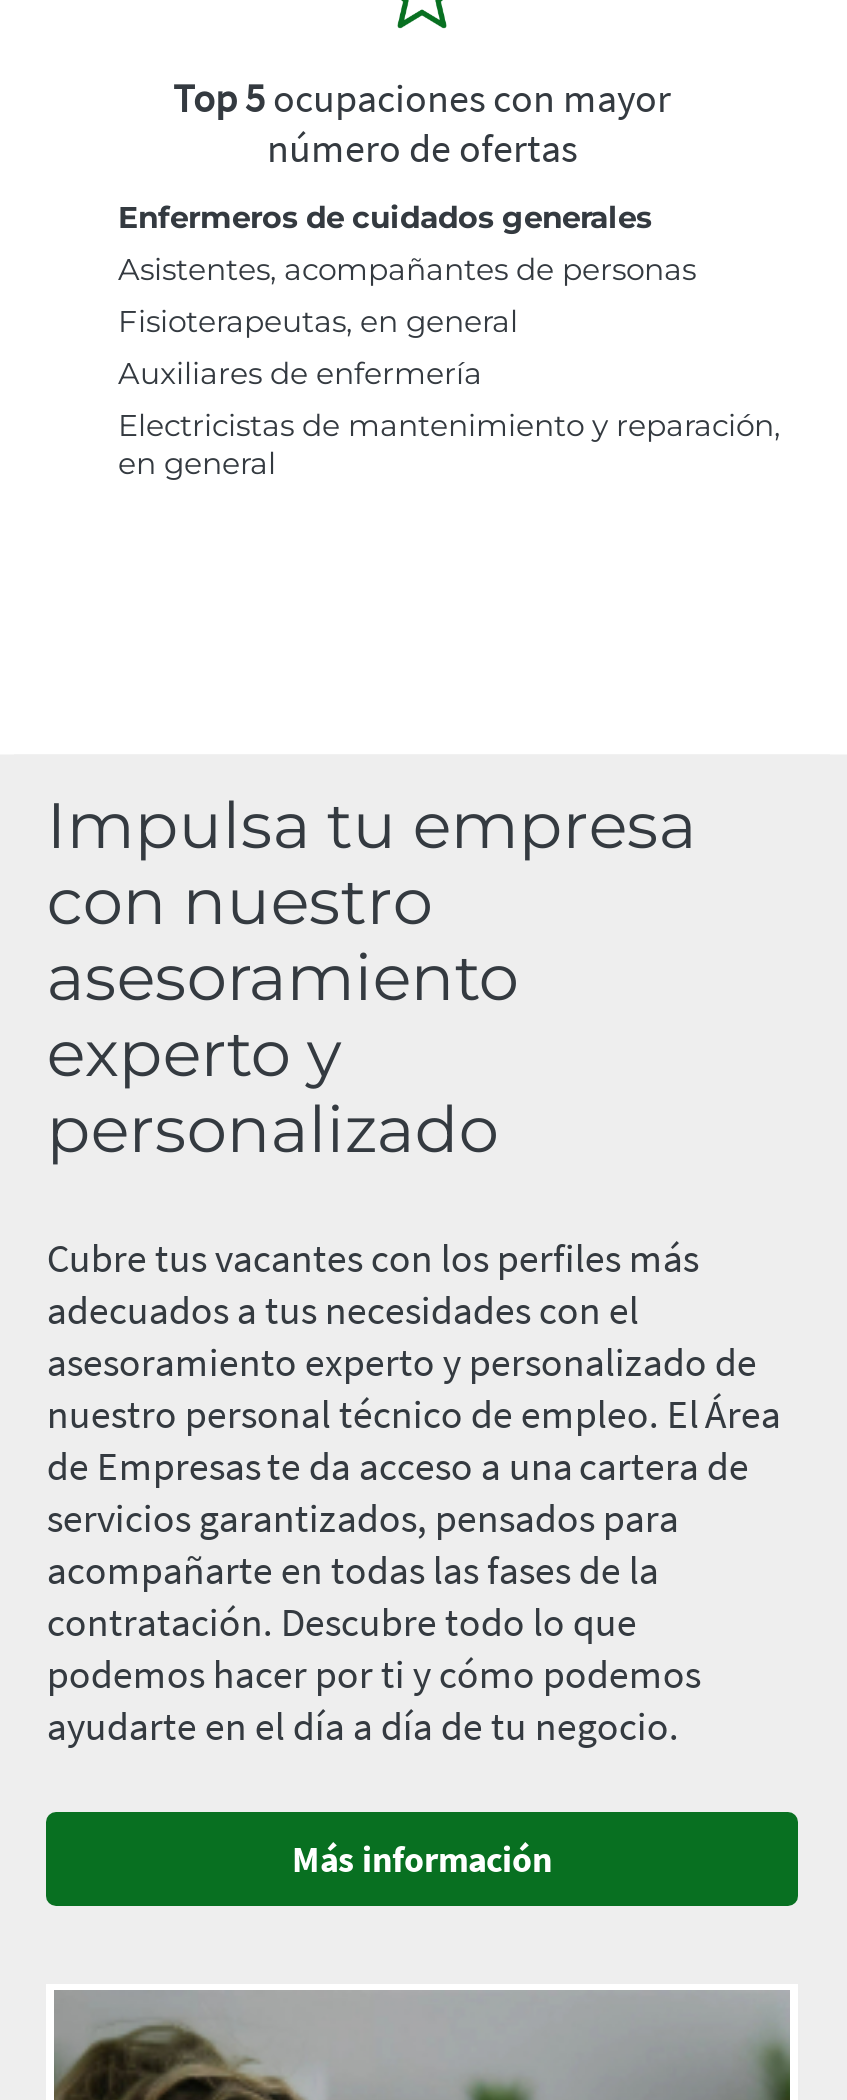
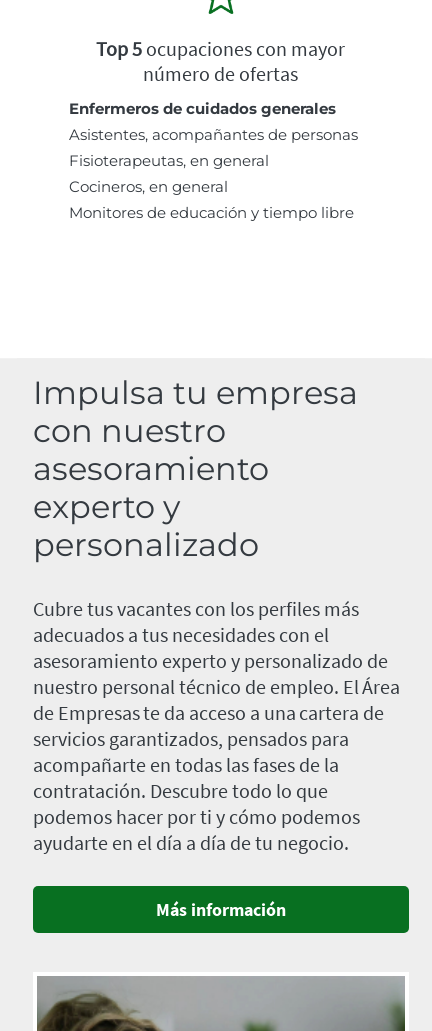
- Auxiliares de enfermería
- Electricistas de mantenimiento y reparación,
- en general
+ Cocineros, en general
+ Monitores de educación y tiempo libre
